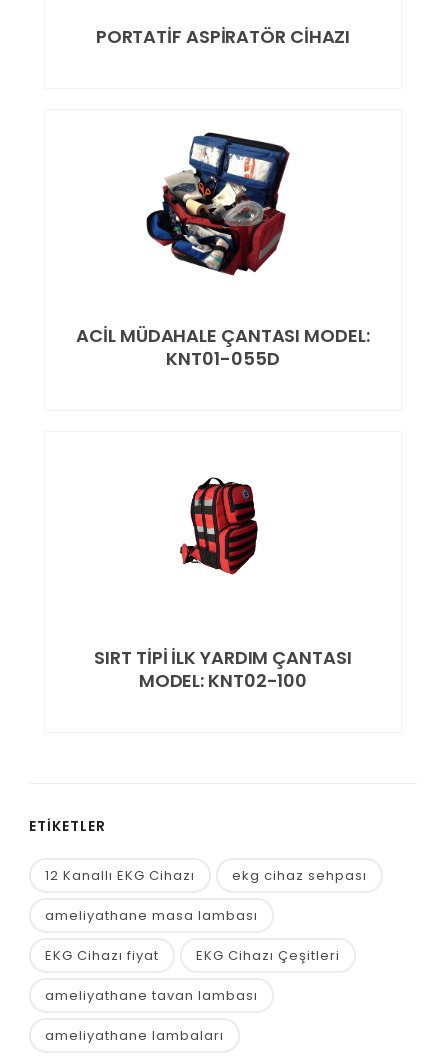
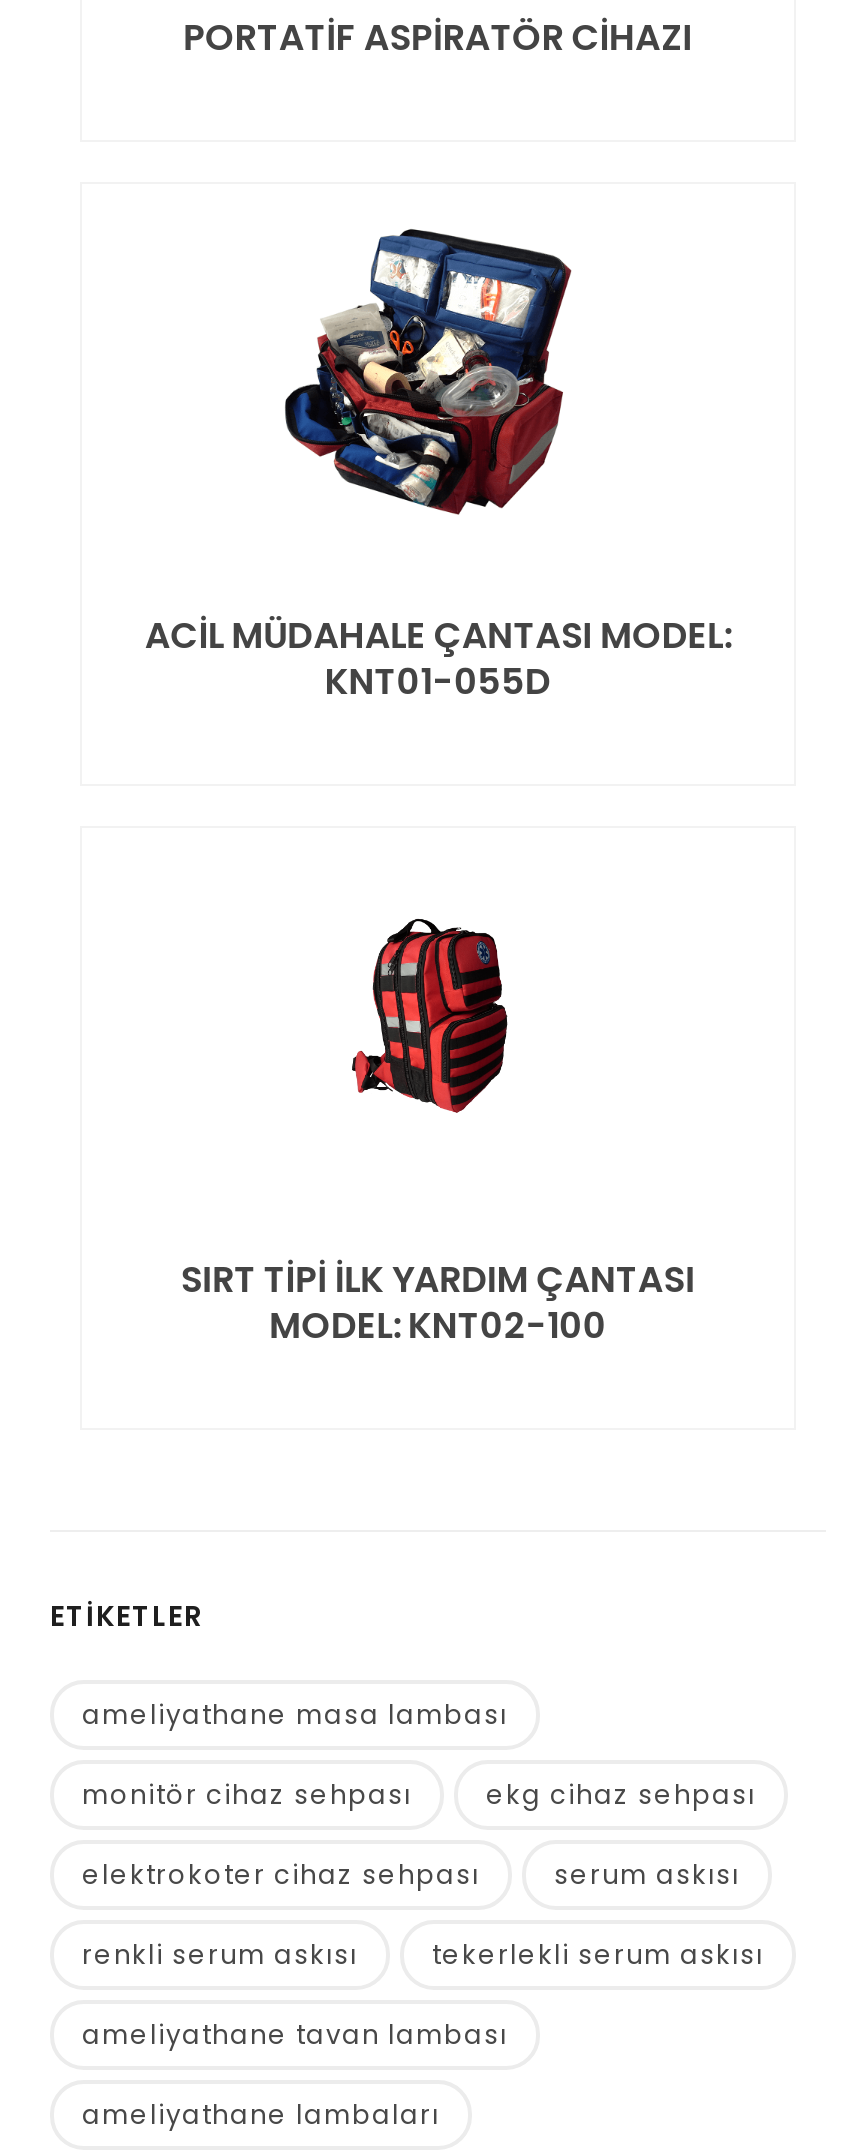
- 12 Kanallı EKG Cihazı
+ monitör cihaz sehpası

+ elektrokoter cihaz sehpası
+ serum askısı

moved up: ameliyathane masa lambası

- EKG Cihazı fiyat
- EKG Cihazı Çeşitleri
+ renkli serum askısı
+ tekerlekli serum askısı
